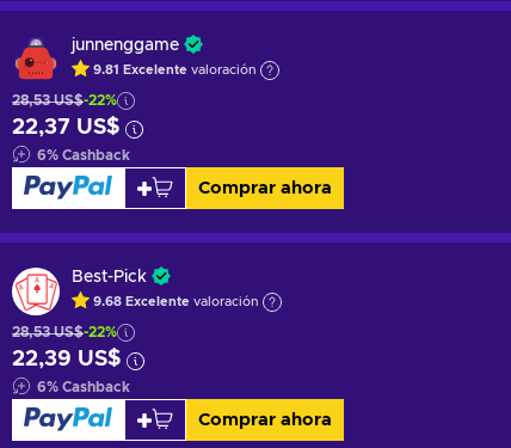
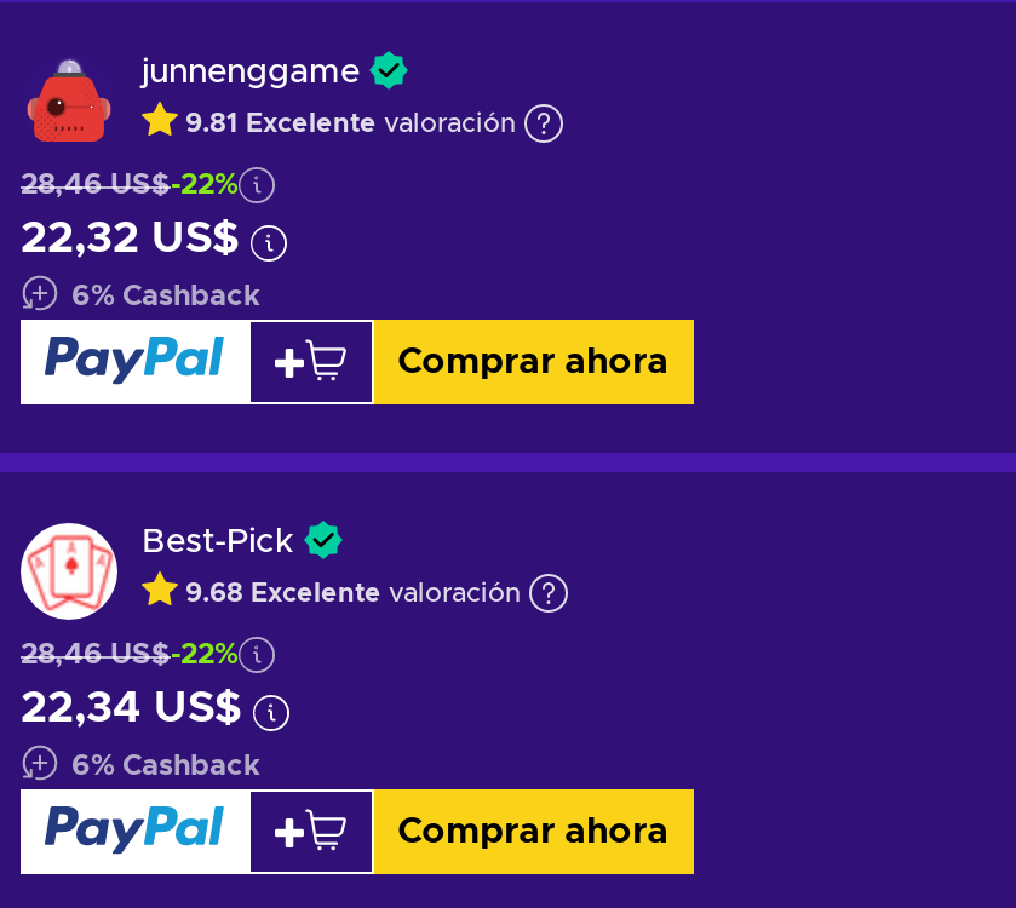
- 28,53 US$-22%
+ 28,46 US$-22%

- 22,37 US$
+ 22,32 US$

- 28,53 US$-22%
+ 28,46 US$-22%

- 22,39 US$
+ 22,34 US$
